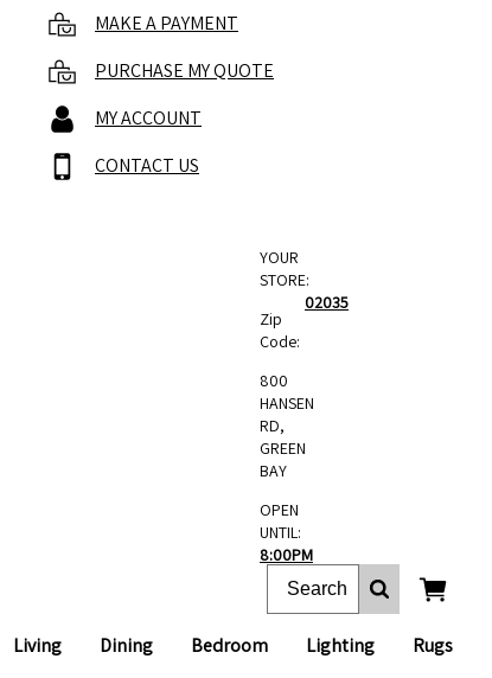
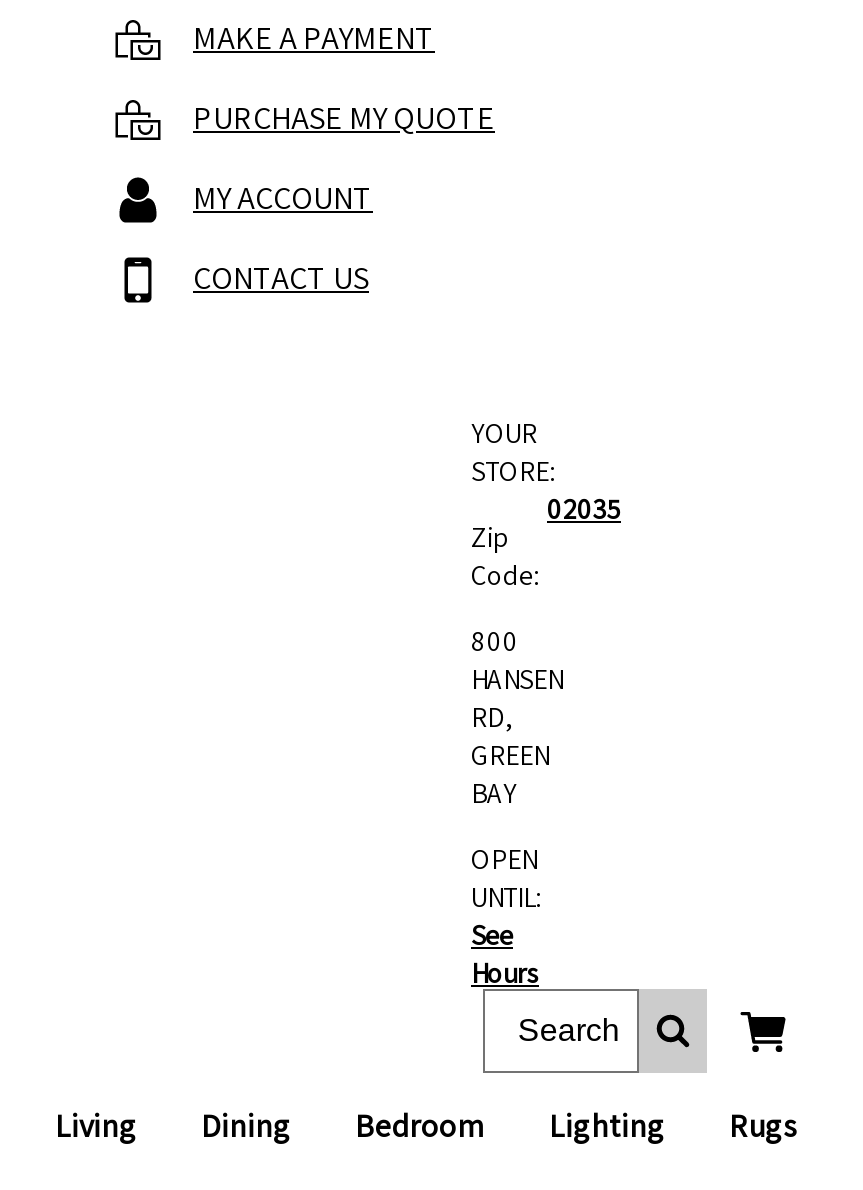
- 8:00PM
+ See
+ Hours
